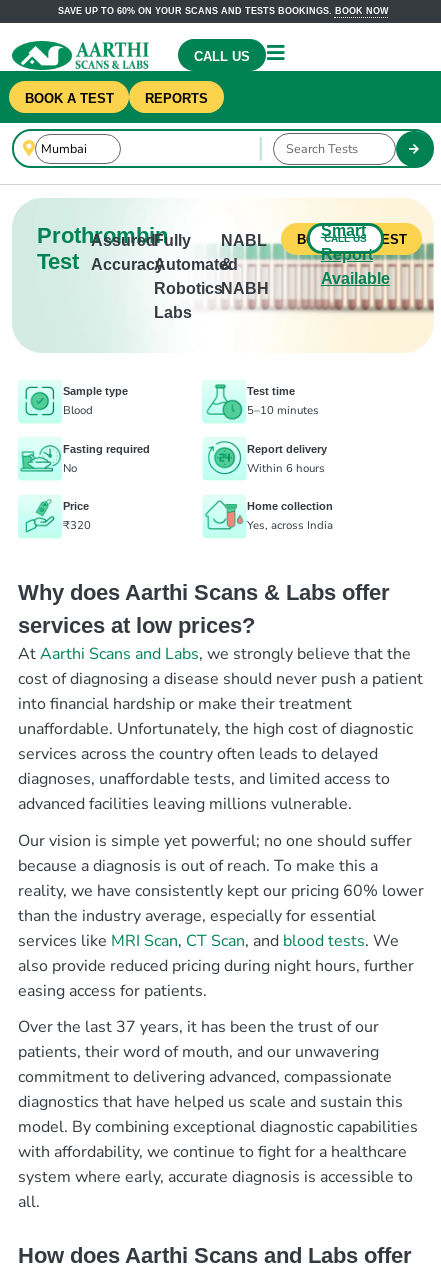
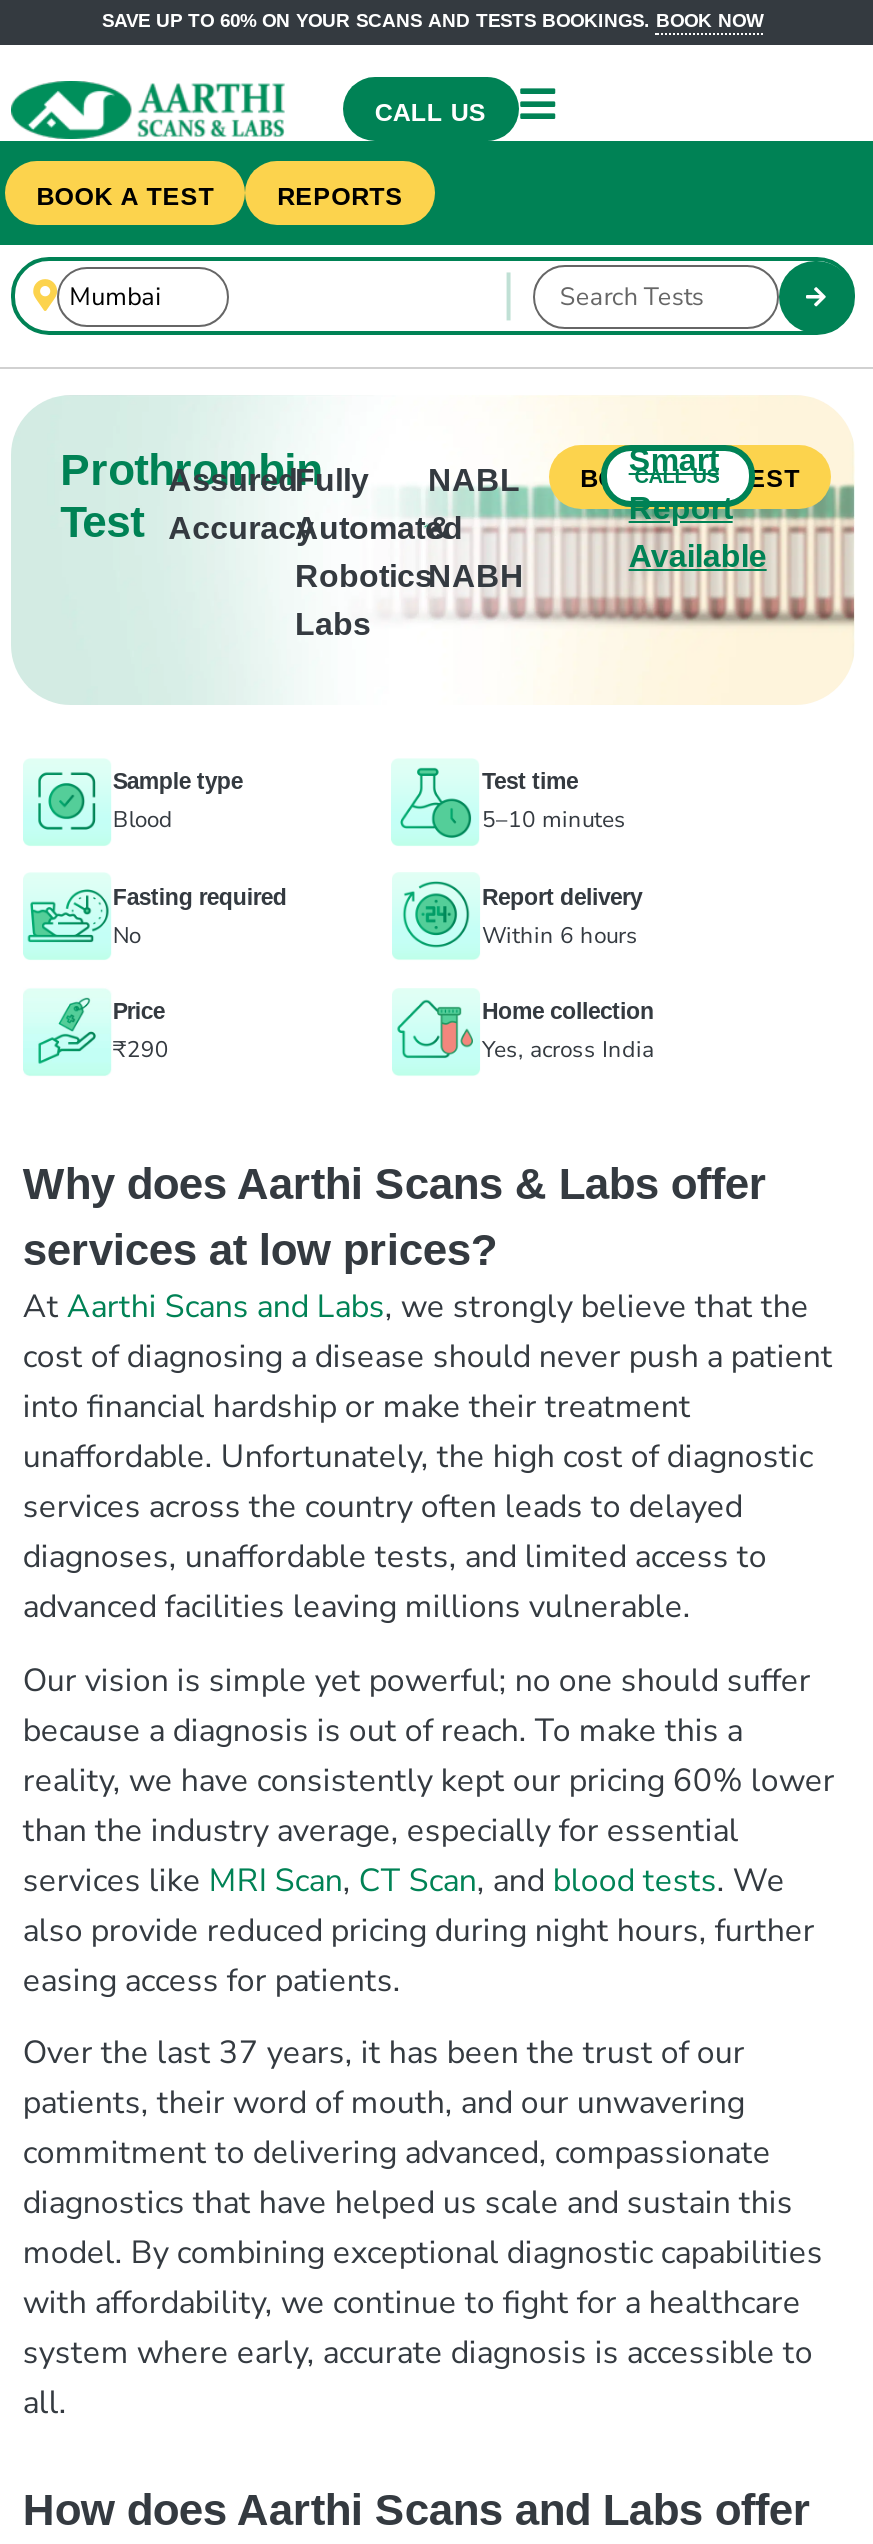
- ₹320
+ ₹290
